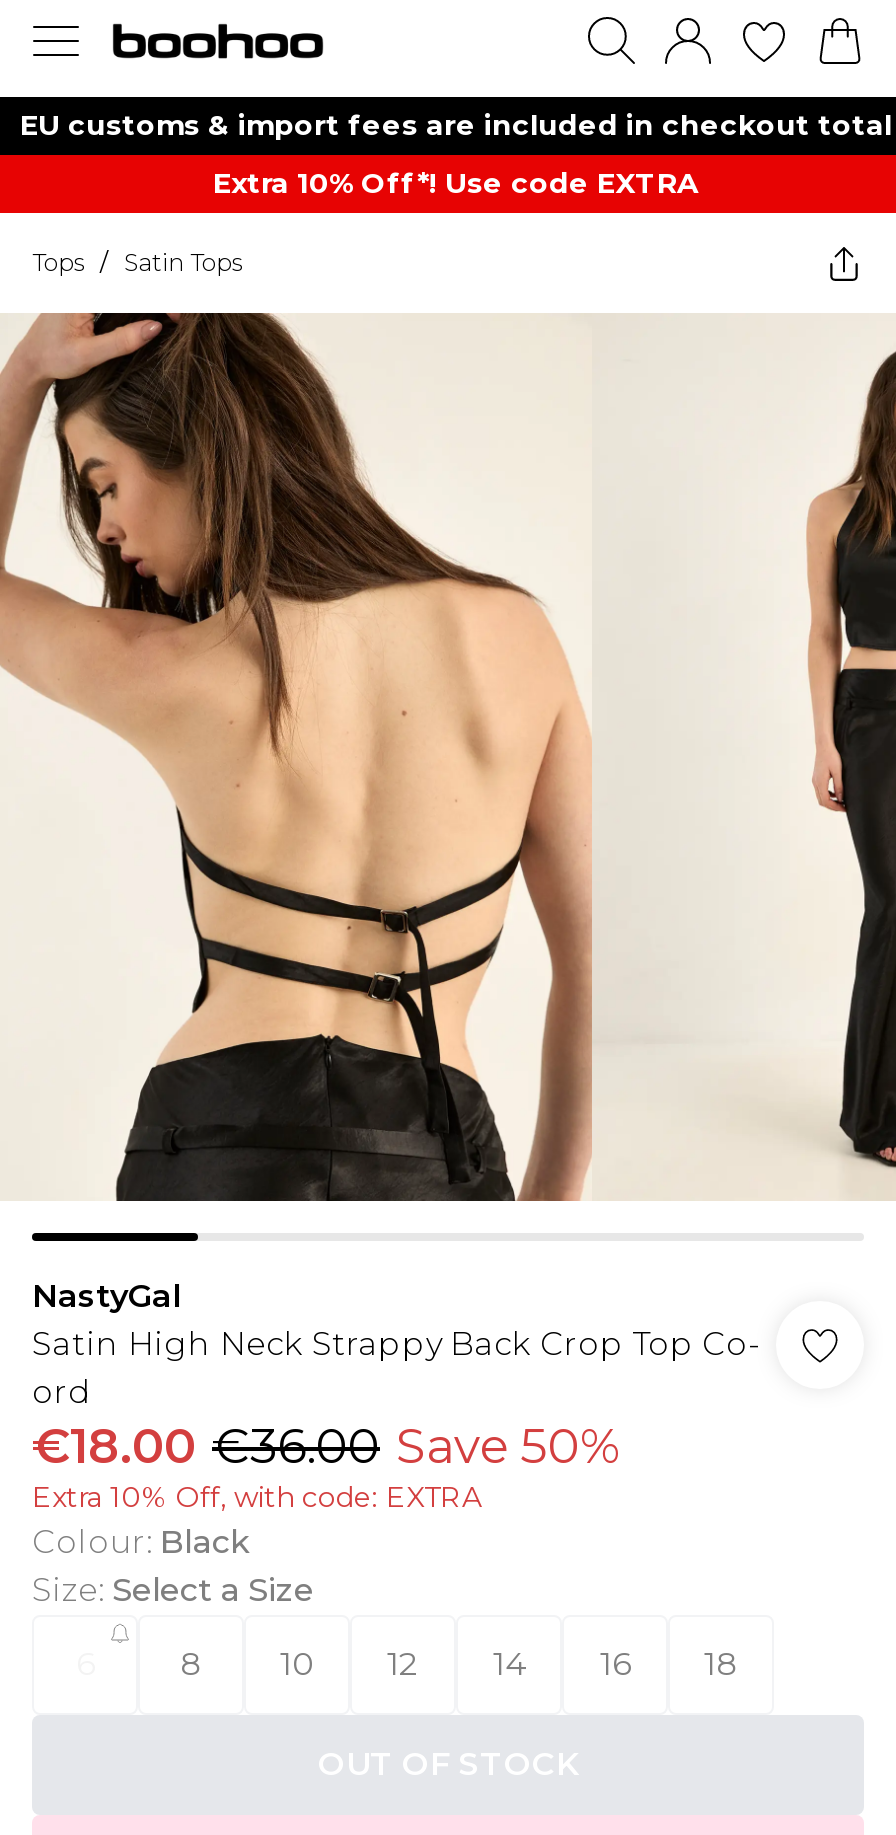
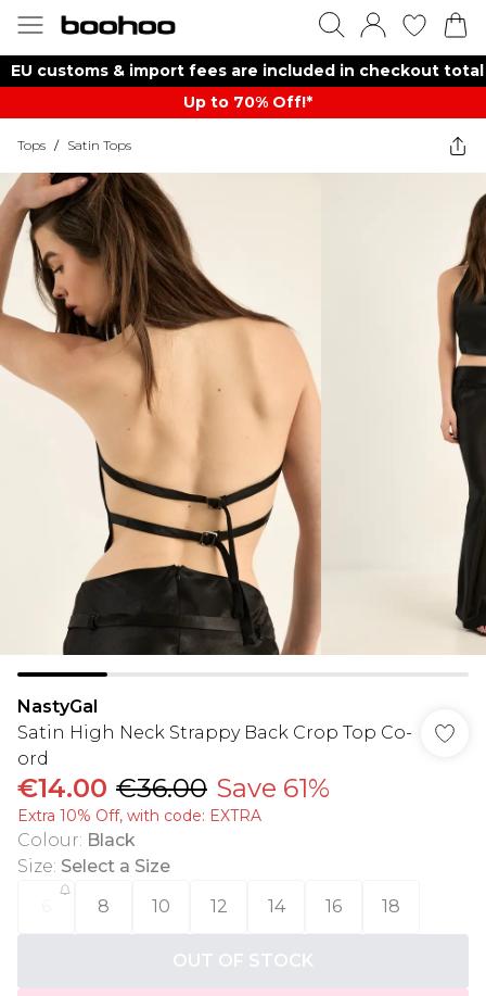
- Extra 10% Off*! Use code EXTRA
+ Up to 70% Off!*

- €18.00 €36.00 Save 50%
+ €14.00 €36.00 Save 61%
